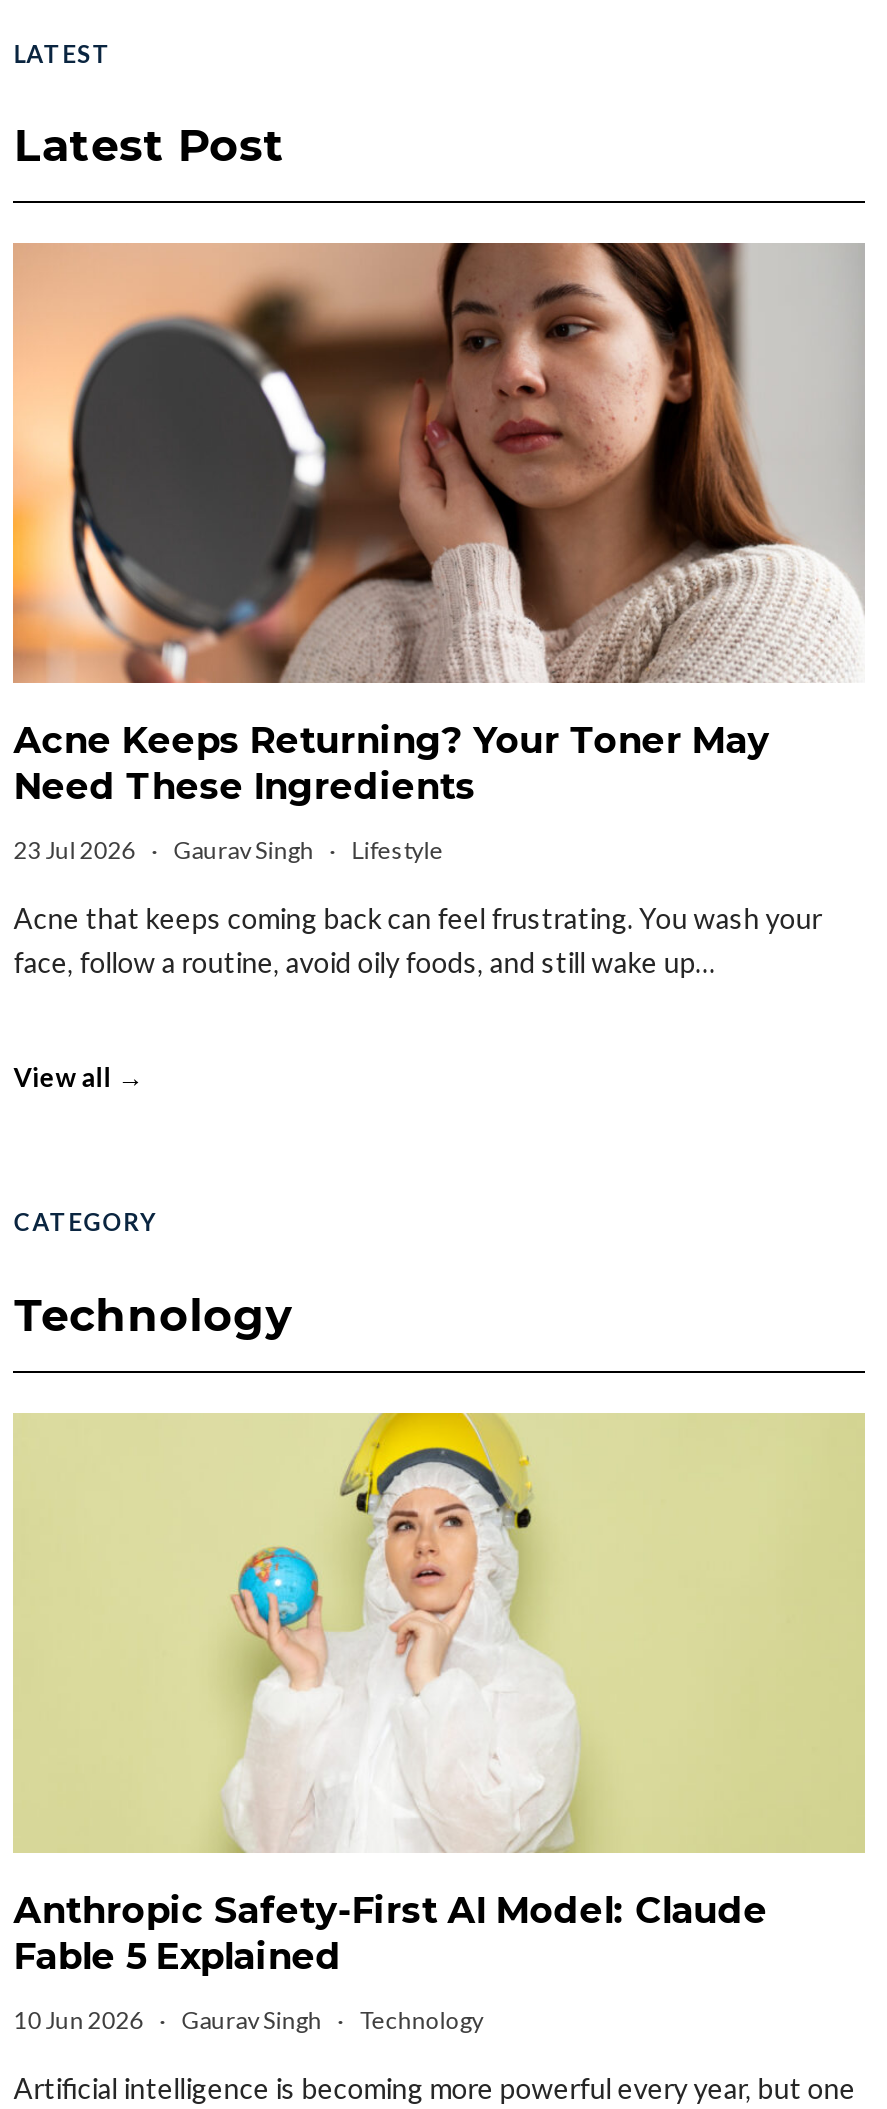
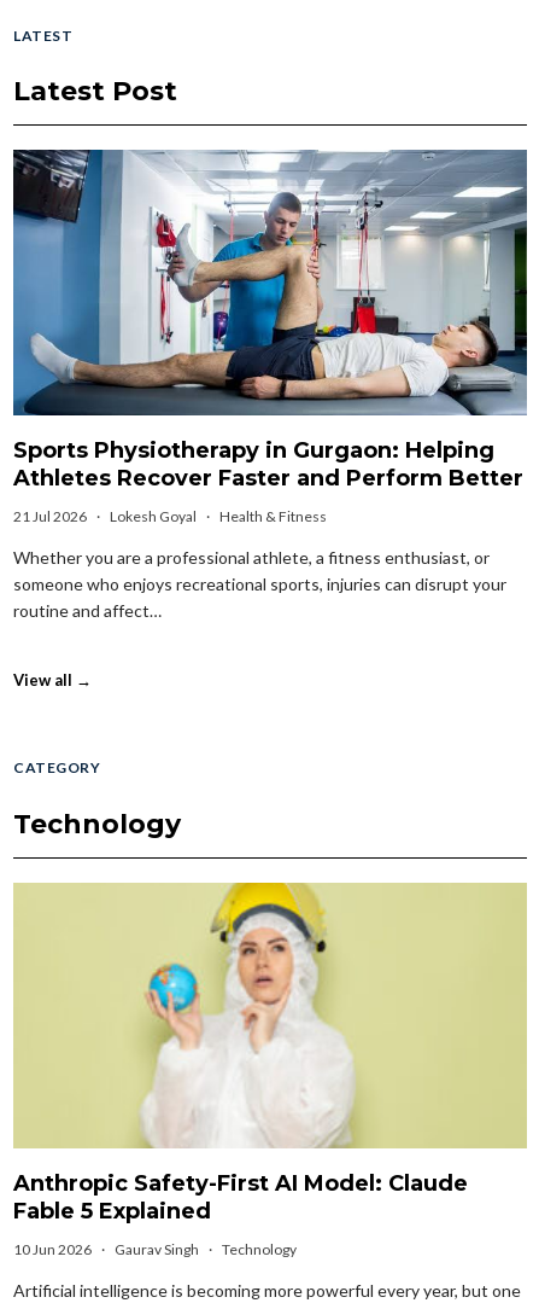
- [image]
- Acne Keeps Returning? Your Toner May
- Need These Ingredients
+ [image]
+ Sports Physiotherapy in Gurgaon: Helping
+ Athletes Recover Faster and Perform Better

- 23 Jul 2026 · Gaurav Singh · Lifestyle
+ 21 Jul 2026 · Lokesh Goyal · Health & Fitness

- Acne that keeps coming back can feel frustrating. You wash your
- face, follow a routine, avoid oily foods, and still wake up…
+ Whether you are a professional athlete, a fitness enthusiast, or
+ someone who enjoys recreational sports, injuries can disrupt your
+ routine and affect…
